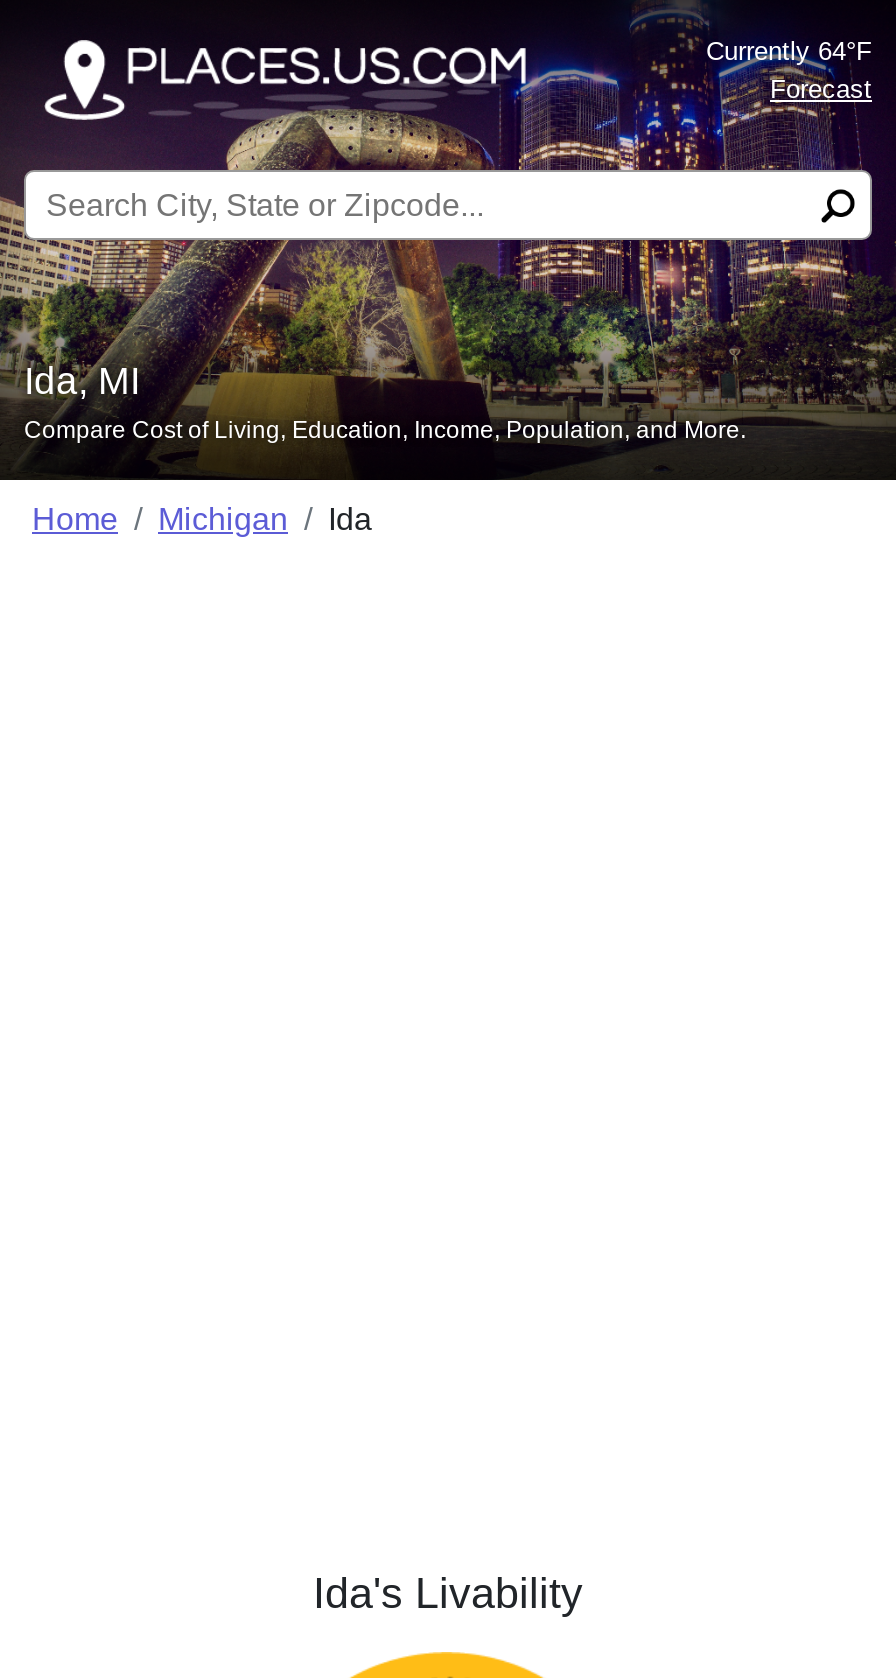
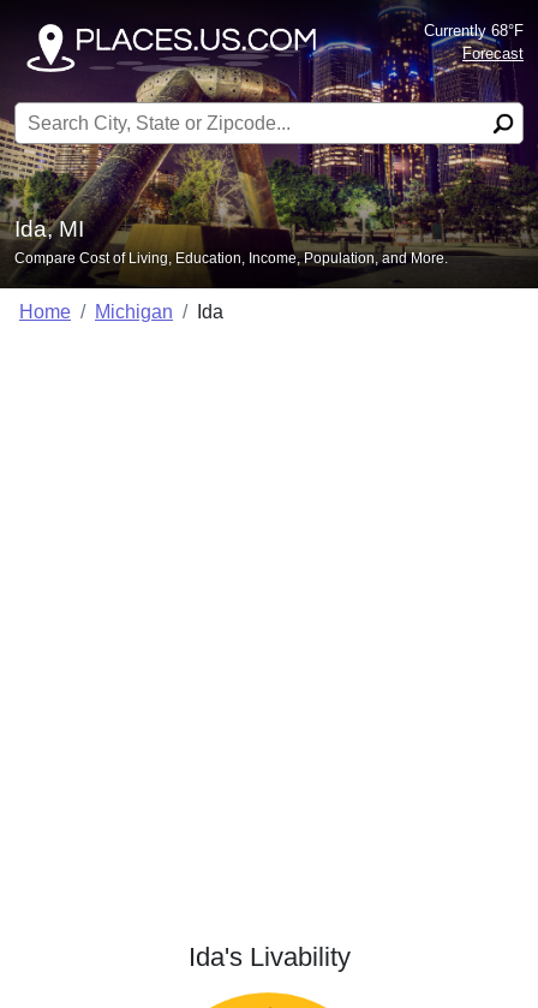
- Currently 64°F
+ Currently 68°F
